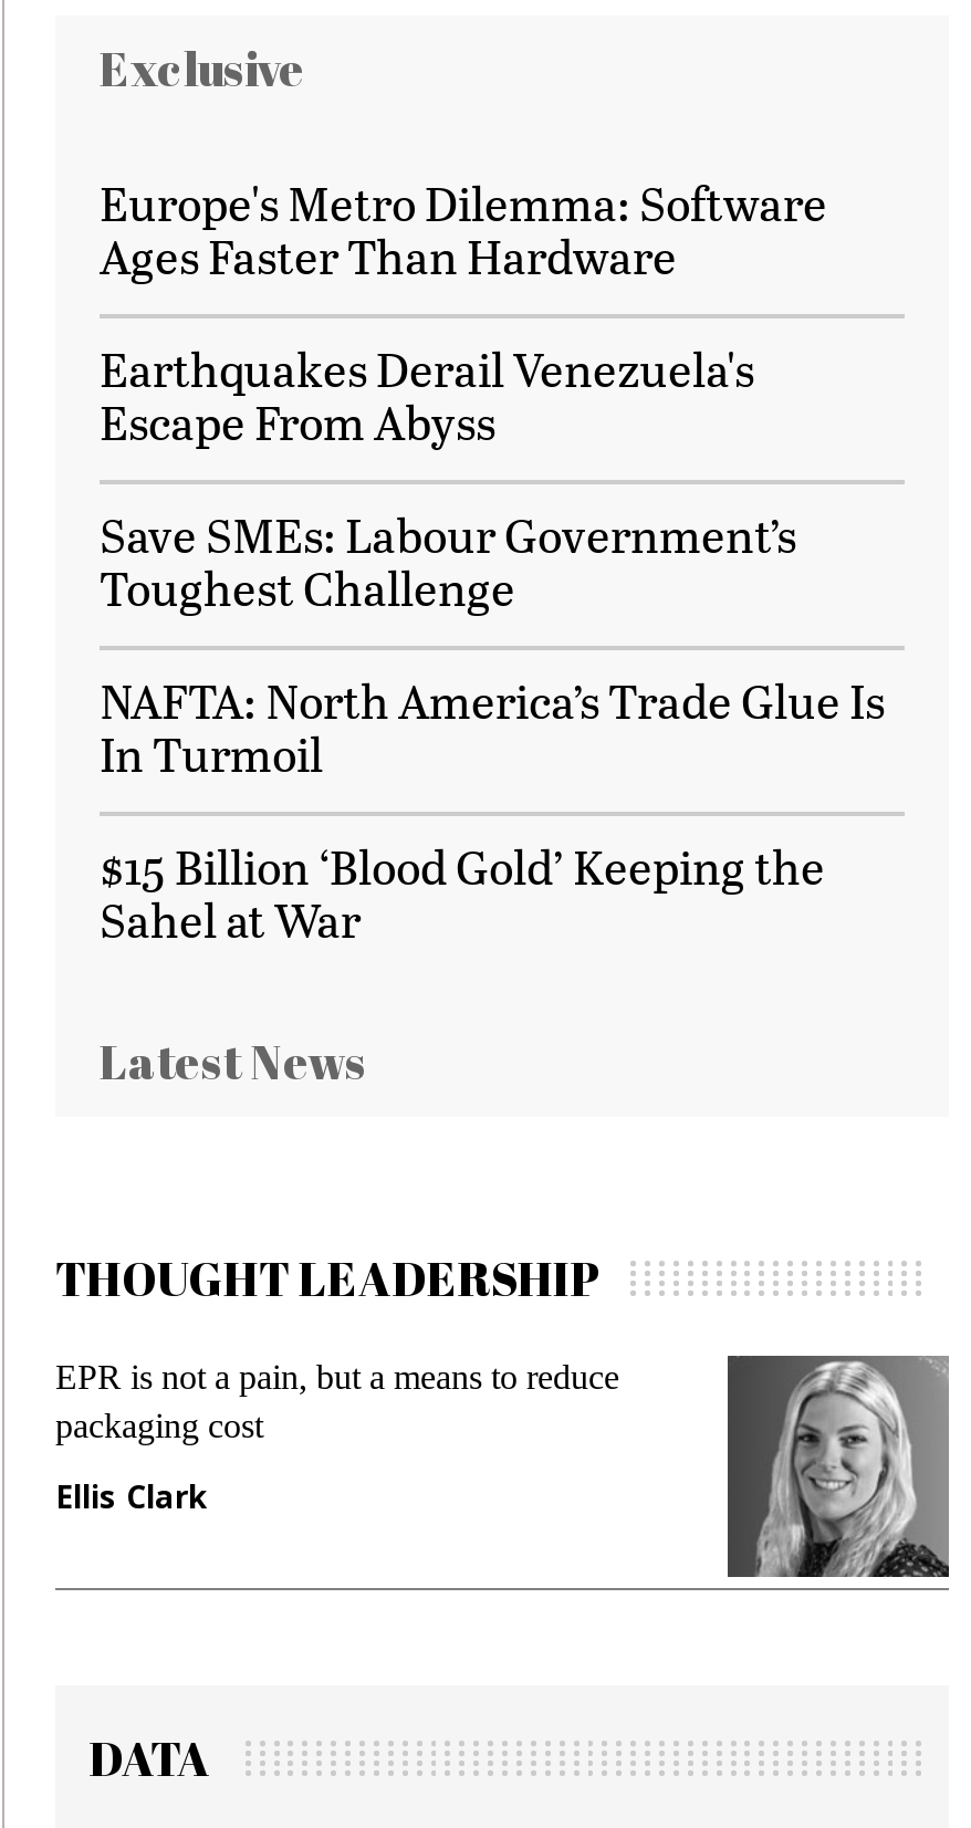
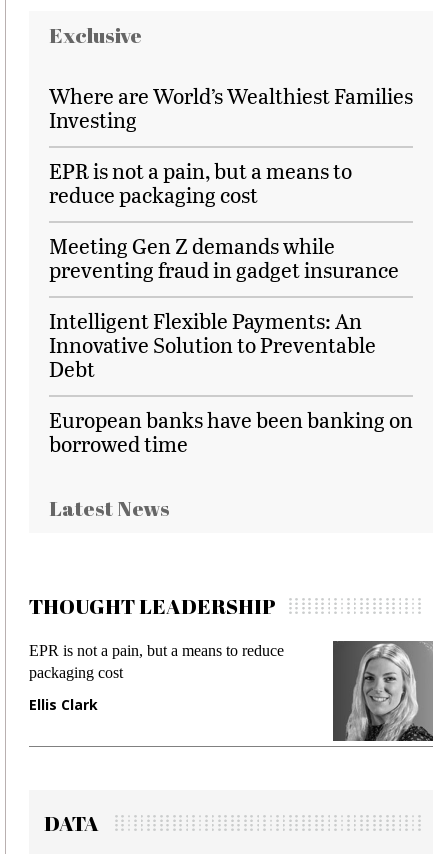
- Europe's Metro Dilemma: Software
- Ages Faster Than Hardware
+ Where are World’s Wealthiest Families
+ Investing

- Earthquakes Derail Venezuela's
- Escape From Abyss
+ EPR is not a pain, but a means to
+ reduce packaging cost

- Save SMEs: Labour Government’s
- Toughest Challenge
+ Meeting Gen Z demands while
+ preventing fraud in gadget insurance

- NAFTA: North America’s Trade Glue Is
- In Turmoil
+ Intelligent Flexible Payments: An
+ Innovative Solution to Preventable
+ Debt

- $15 Billion ‘Blood Gold’ Keeping the
- Sahel at War
+ European banks have been banking on
+ borrowed time
